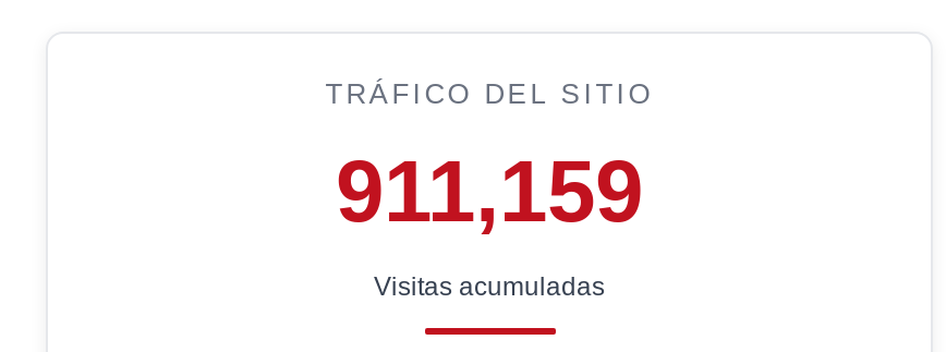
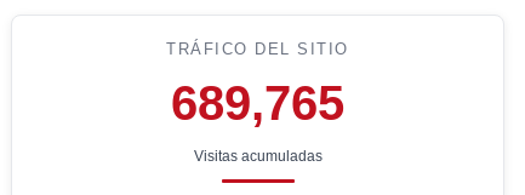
- 911,159
+ 689,765
